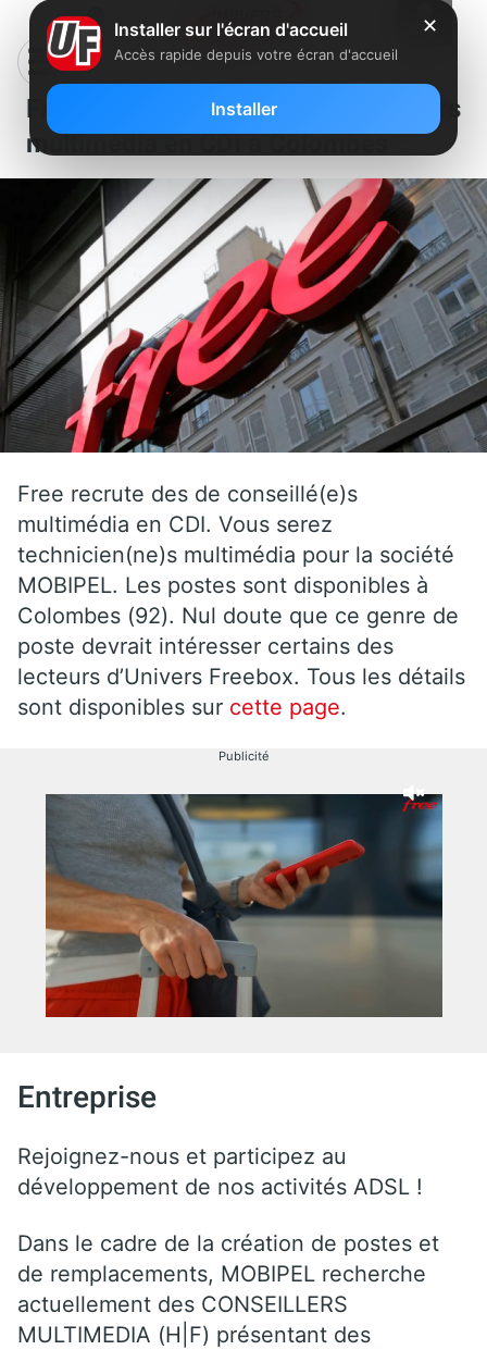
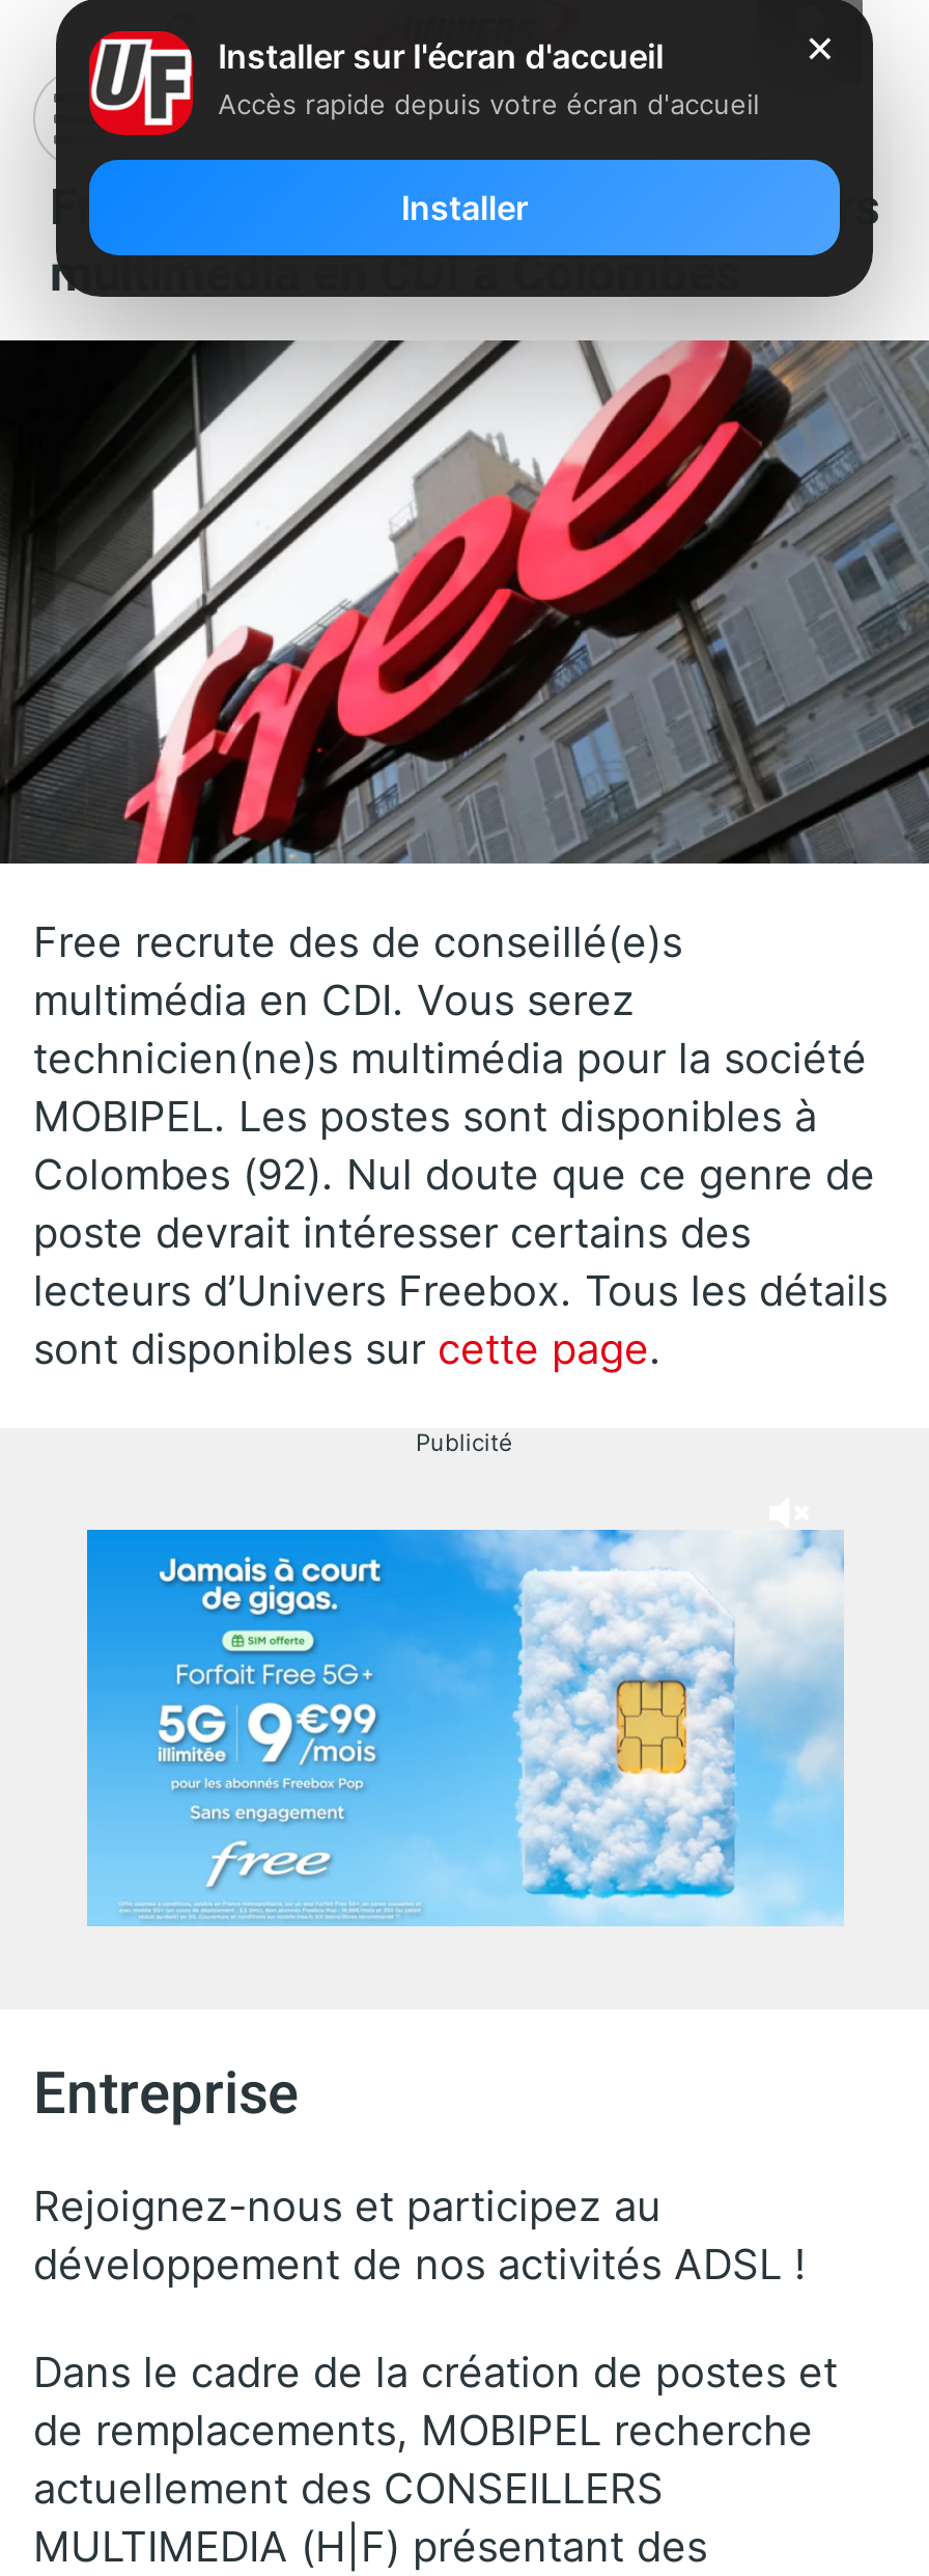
- [image]
+ [image]
